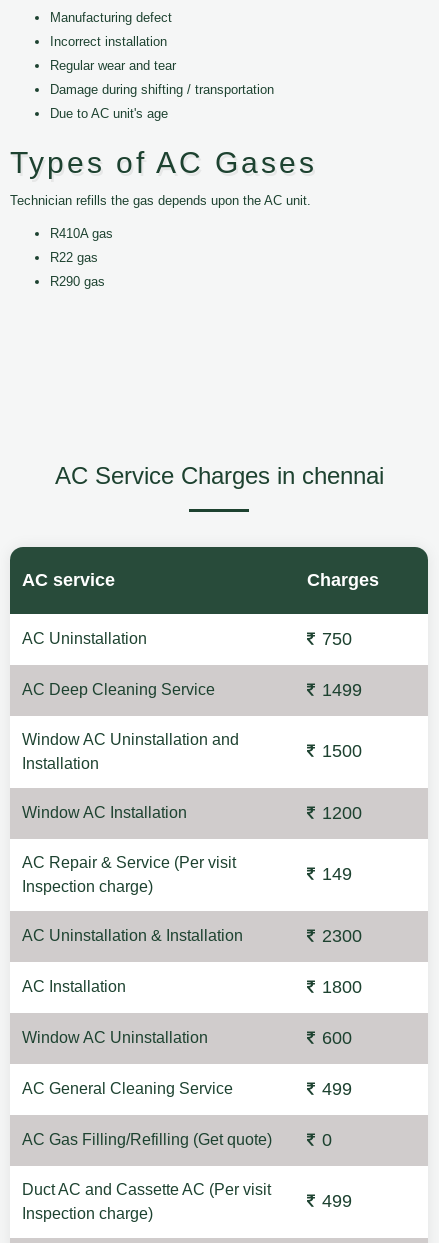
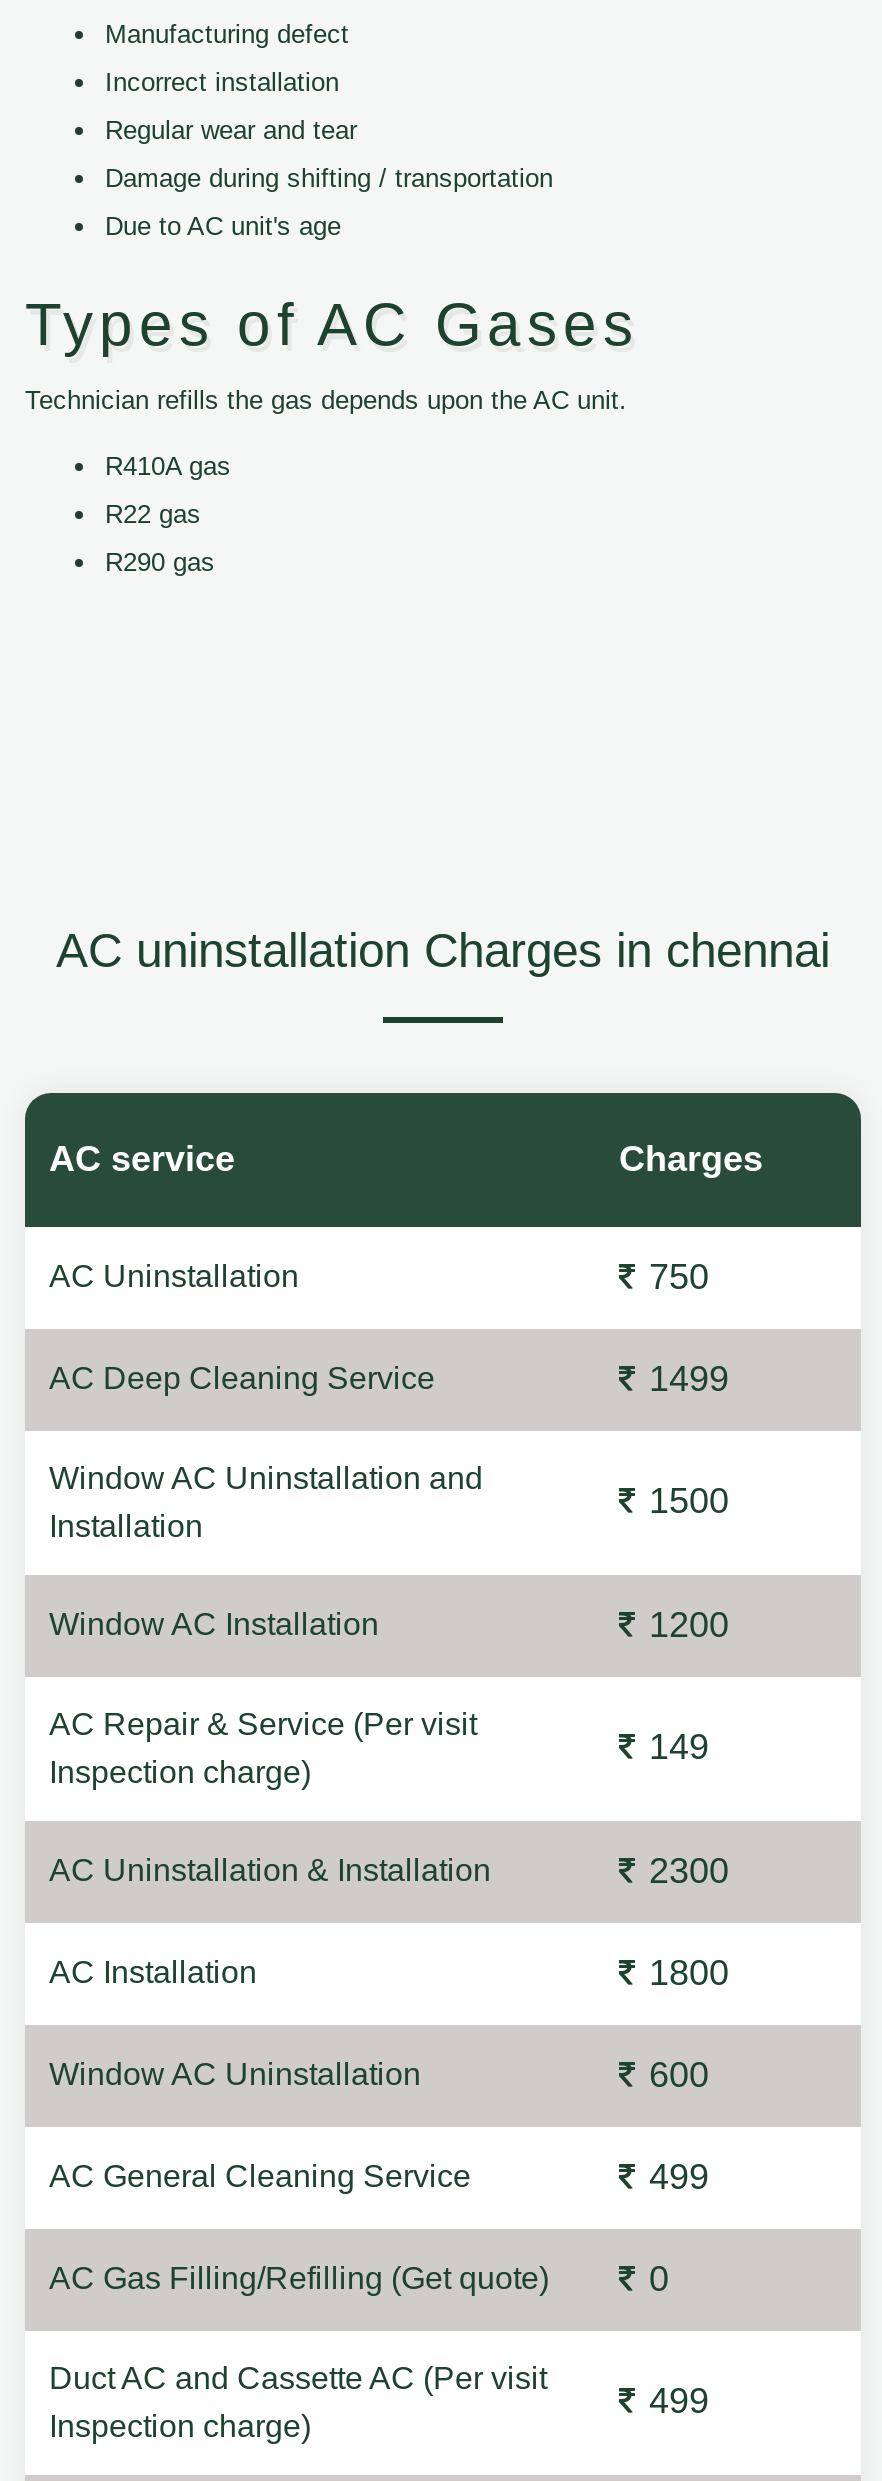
- AC Service Charges in chennai
+ AC uninstallation Charges in chennai
